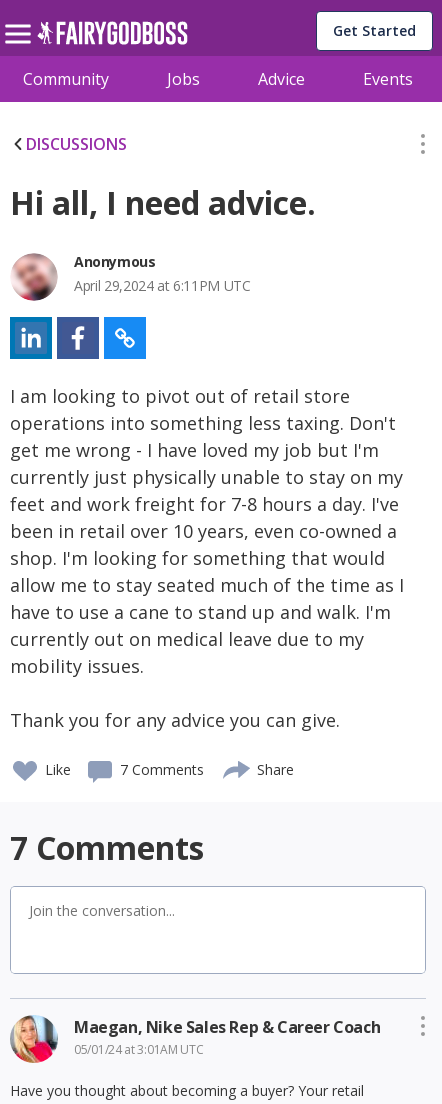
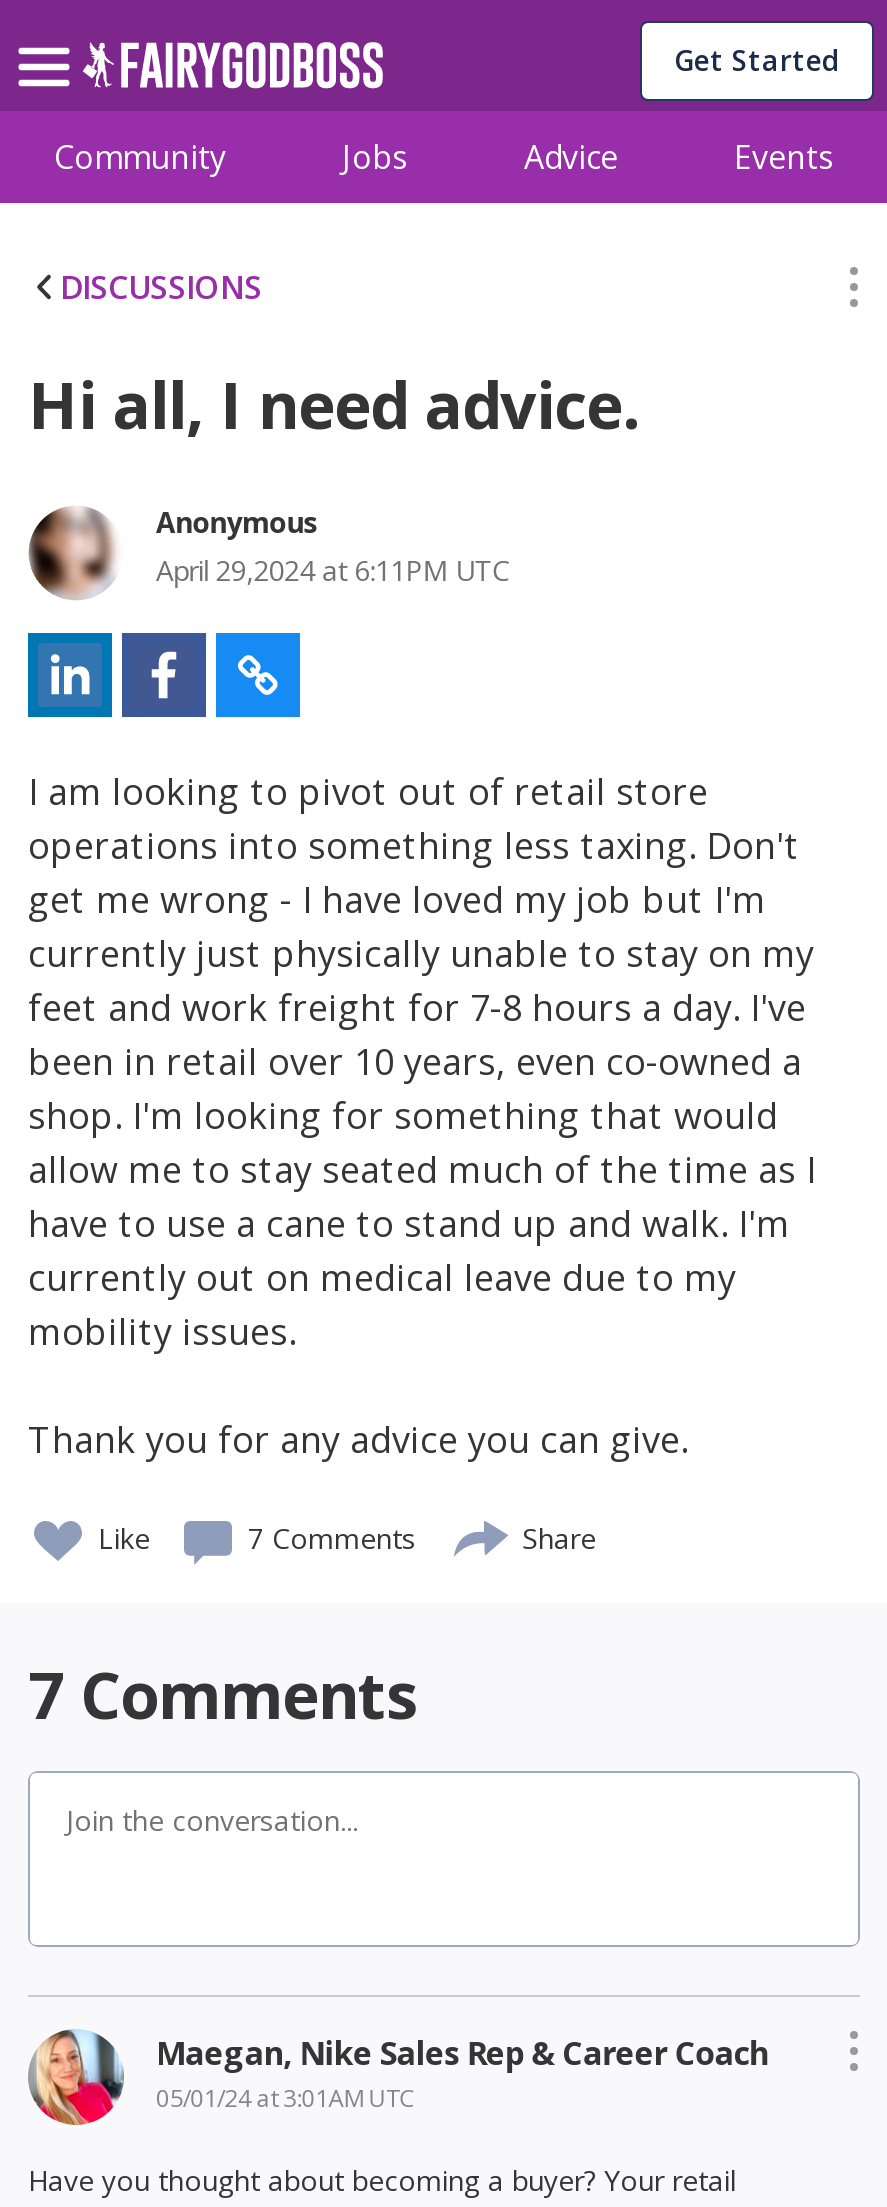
- [image]
+ [image]
